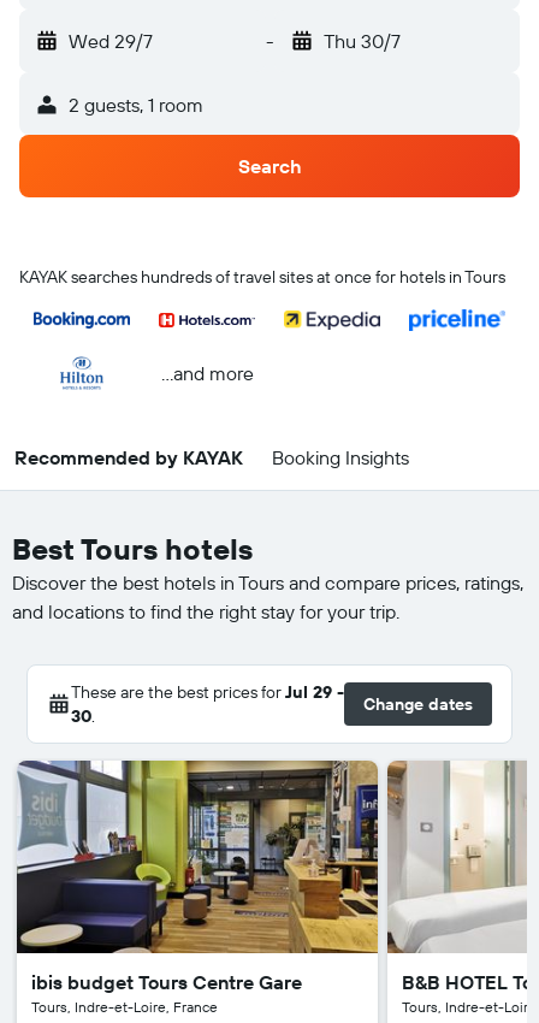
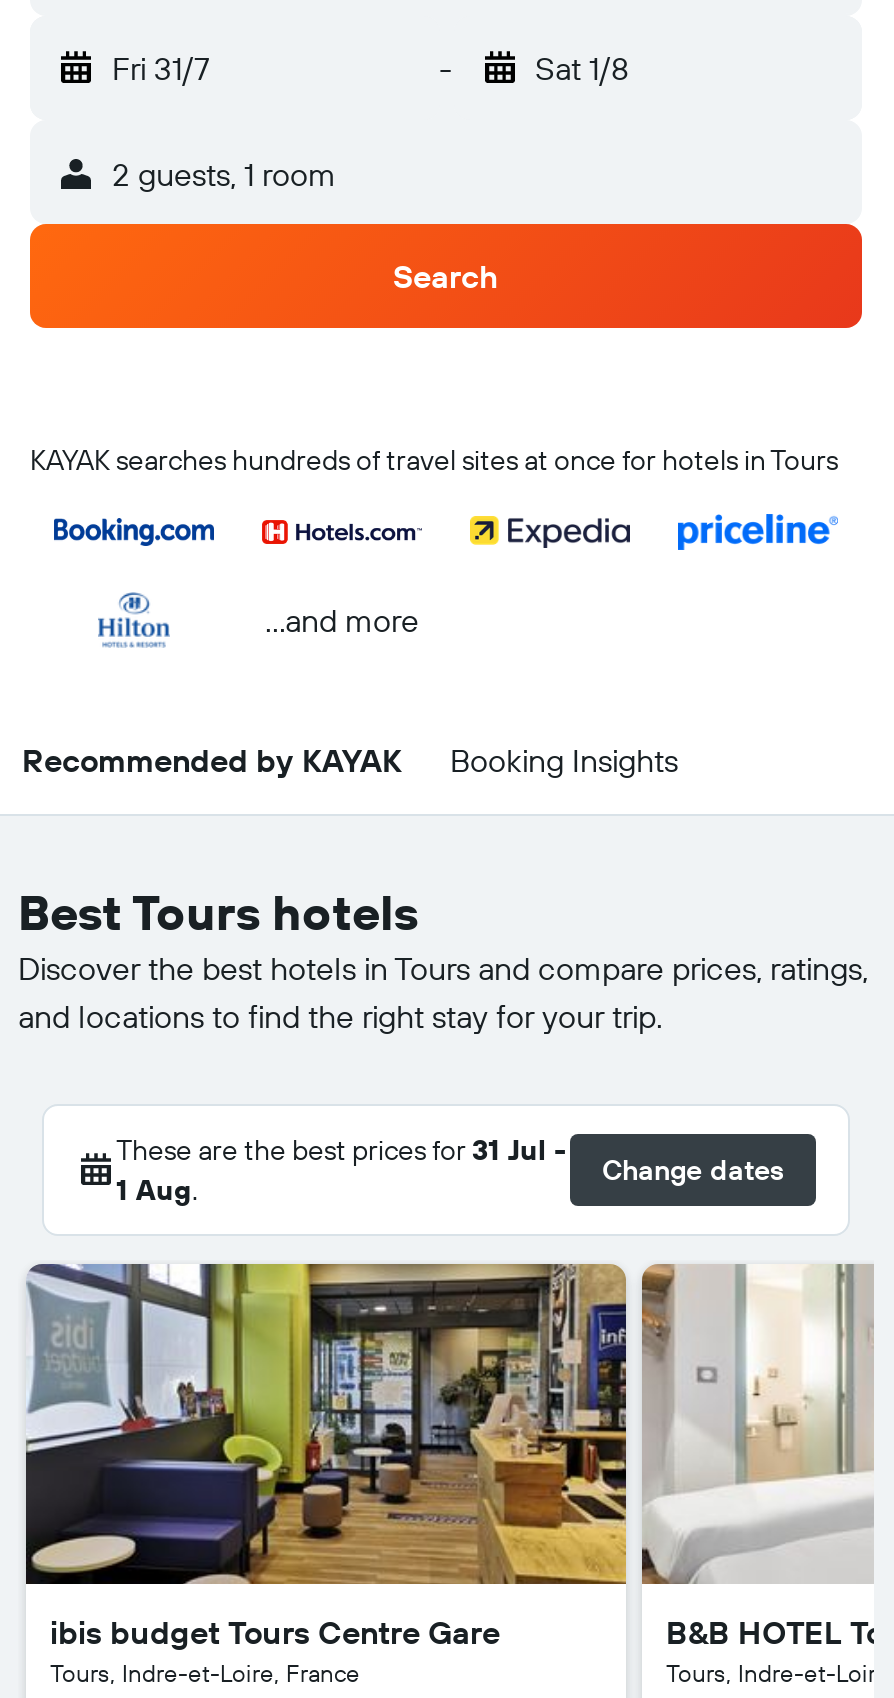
- Wed 29/7
+ Fri 31/7

- Thu 30/7
+ Sat 1/8

- These are the best prices for Jul 29 -
- 30.
+ These are the best prices for 31 Jul -
+ 1 Aug.
